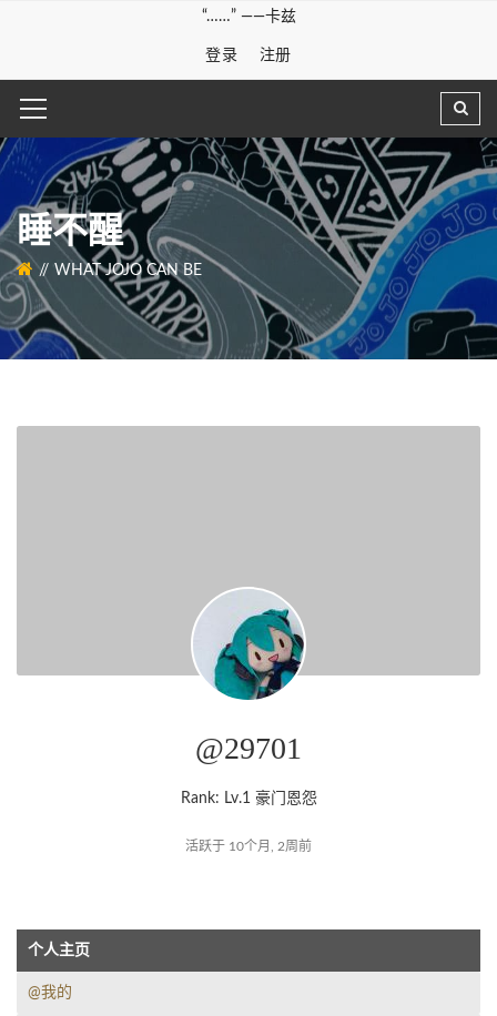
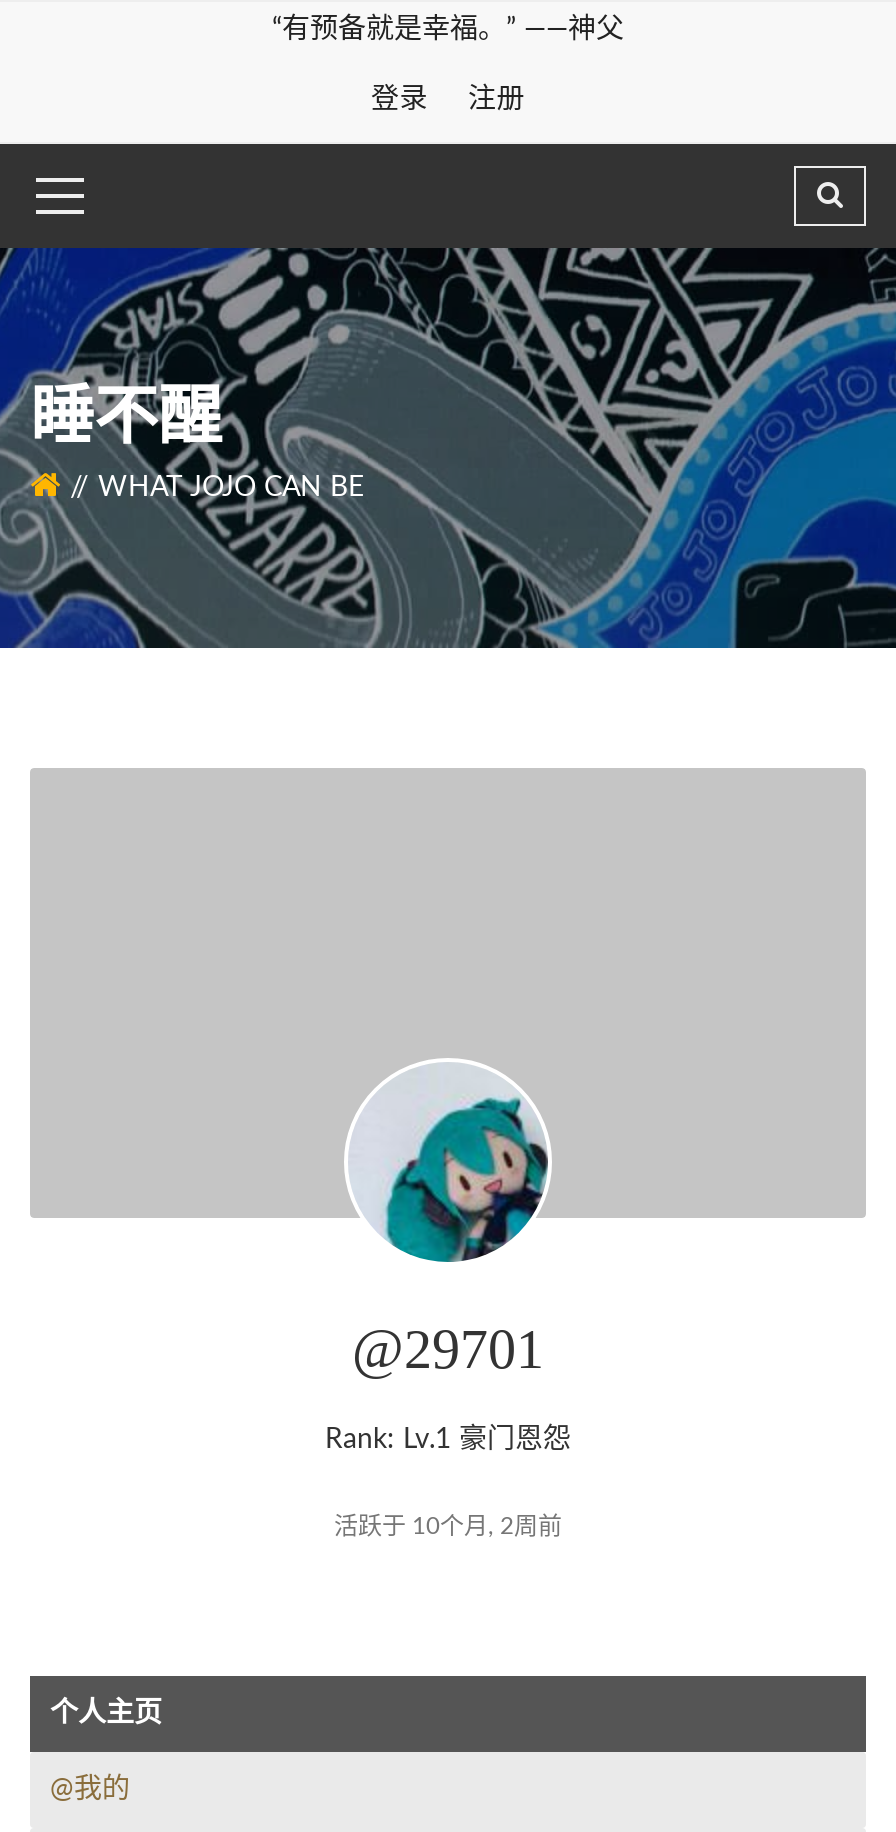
- “……” ——卡兹
+ “有预备就是幸福。” ——神父
